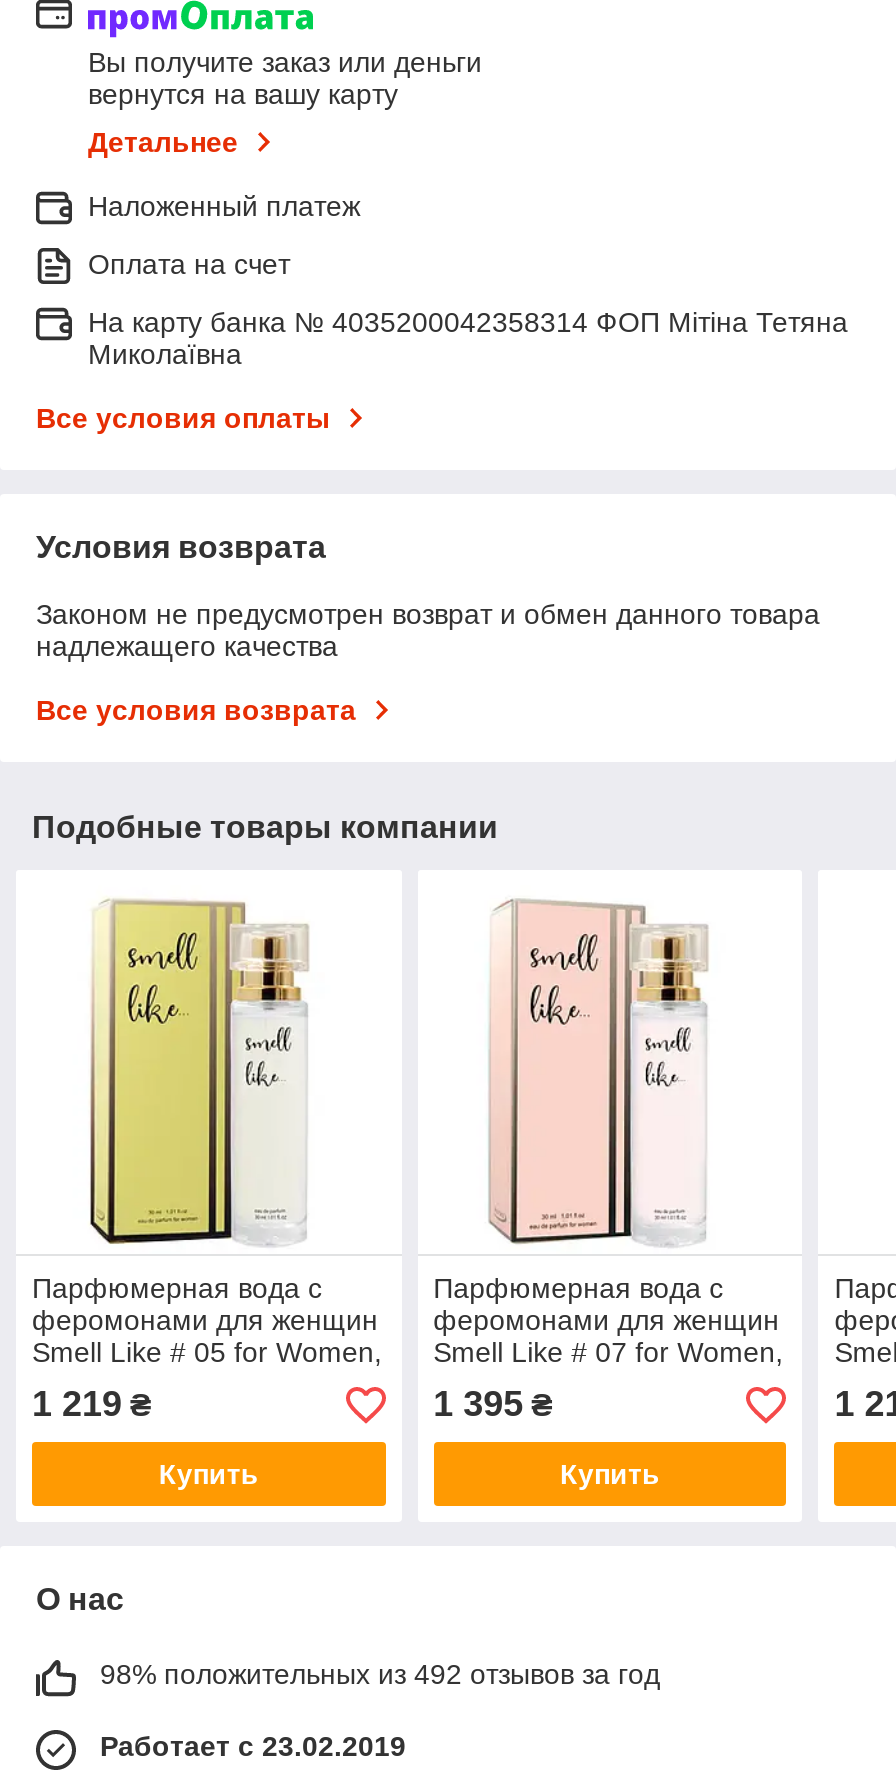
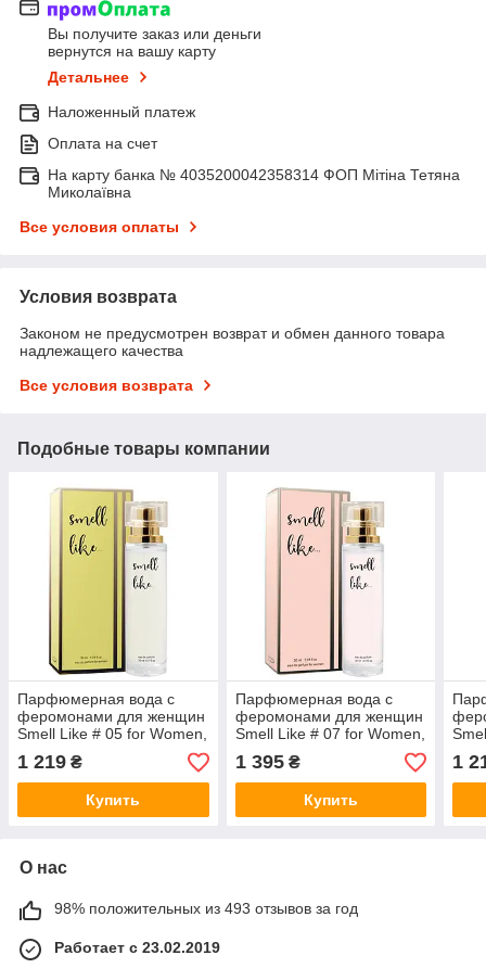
- 98% положительных из 492 отзывов за год
+ 98% положительных из 493 отзывов за год
